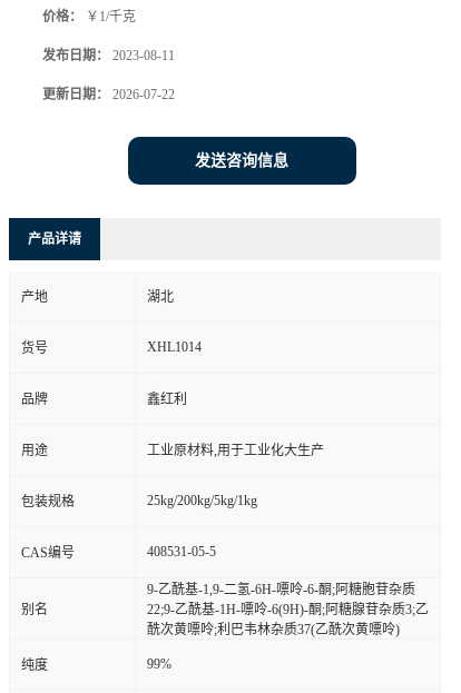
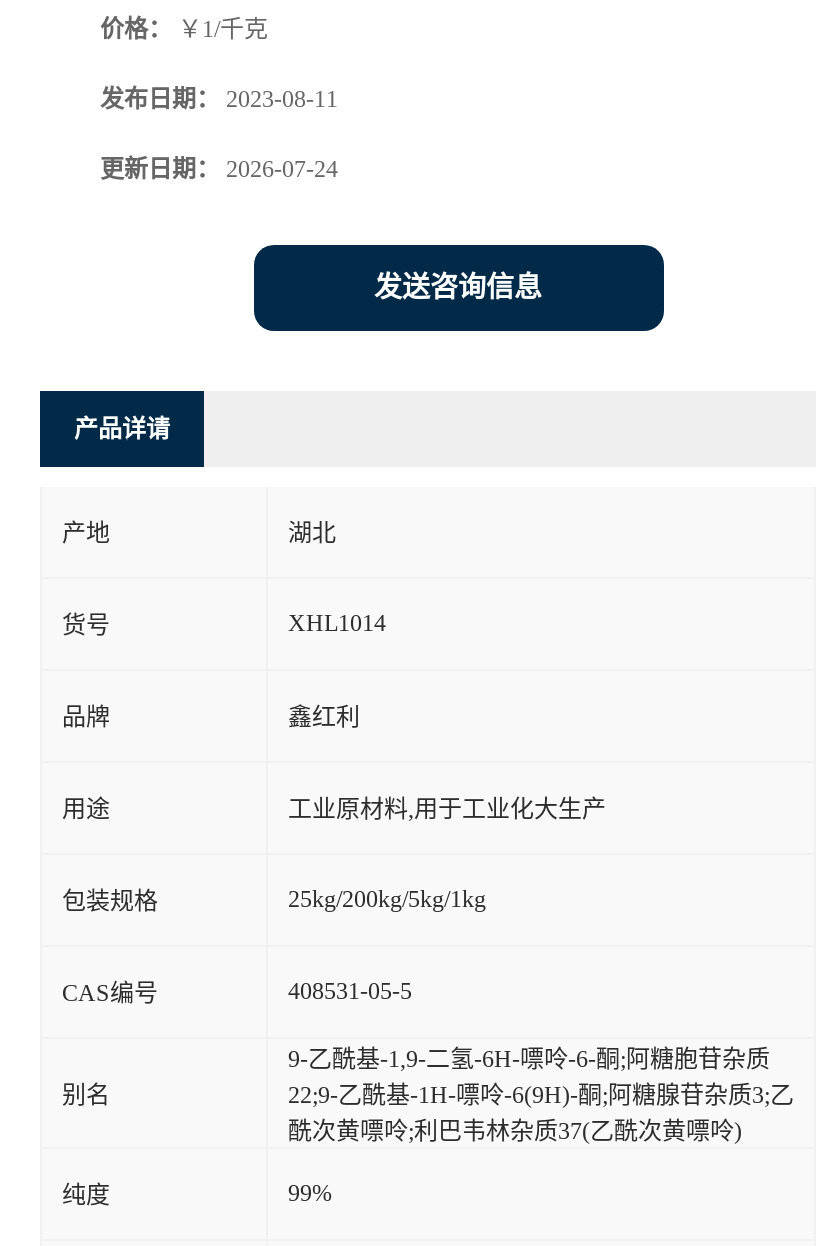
- 更新日期：2026-07-22
+ 更新日期：2026-07-24
